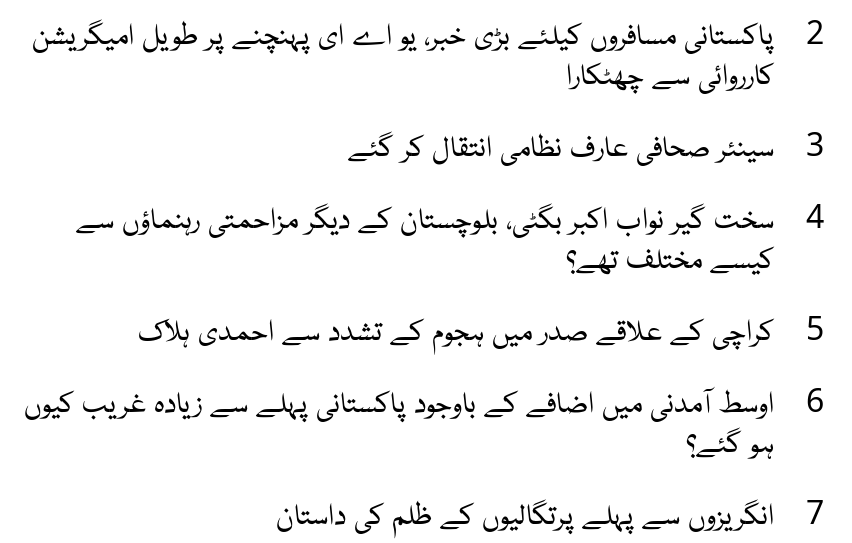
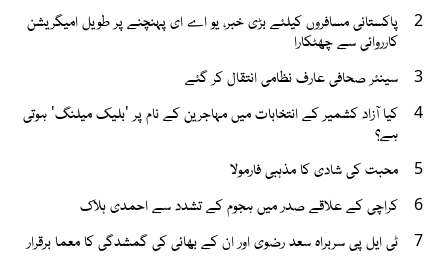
- سخت گیر نواب اکبر بگٹی، بلوچستان کے دیگر مزاحمتی رہنماؤں سے
- کیسے مختلف تھے؟
+ کیا آزاد کشمیر کے انتخابات میں مہاجرین کے نام پر 'بلیک میلنگ' ہوتی
+ ہے؟

moved down: کراچی کے علاقے صدر میں ہجوم کے تشدد سے احمدی ہلاک

+ محبت کی شادی کا مذہبی فارمولا

- اوسط آمدنی میں اضافے کے باوجود پاکستانی پہلے سے زیادہ غریب کیوں
- ہو گئے؟

- انگریزوں سے پہلے پرتگالیوں کے ظلم کی داستان
+ ٹی ایل پی سربراہ سعد رضوی اور ان کے بھائی کی گمشدگی کا معما برقرار
